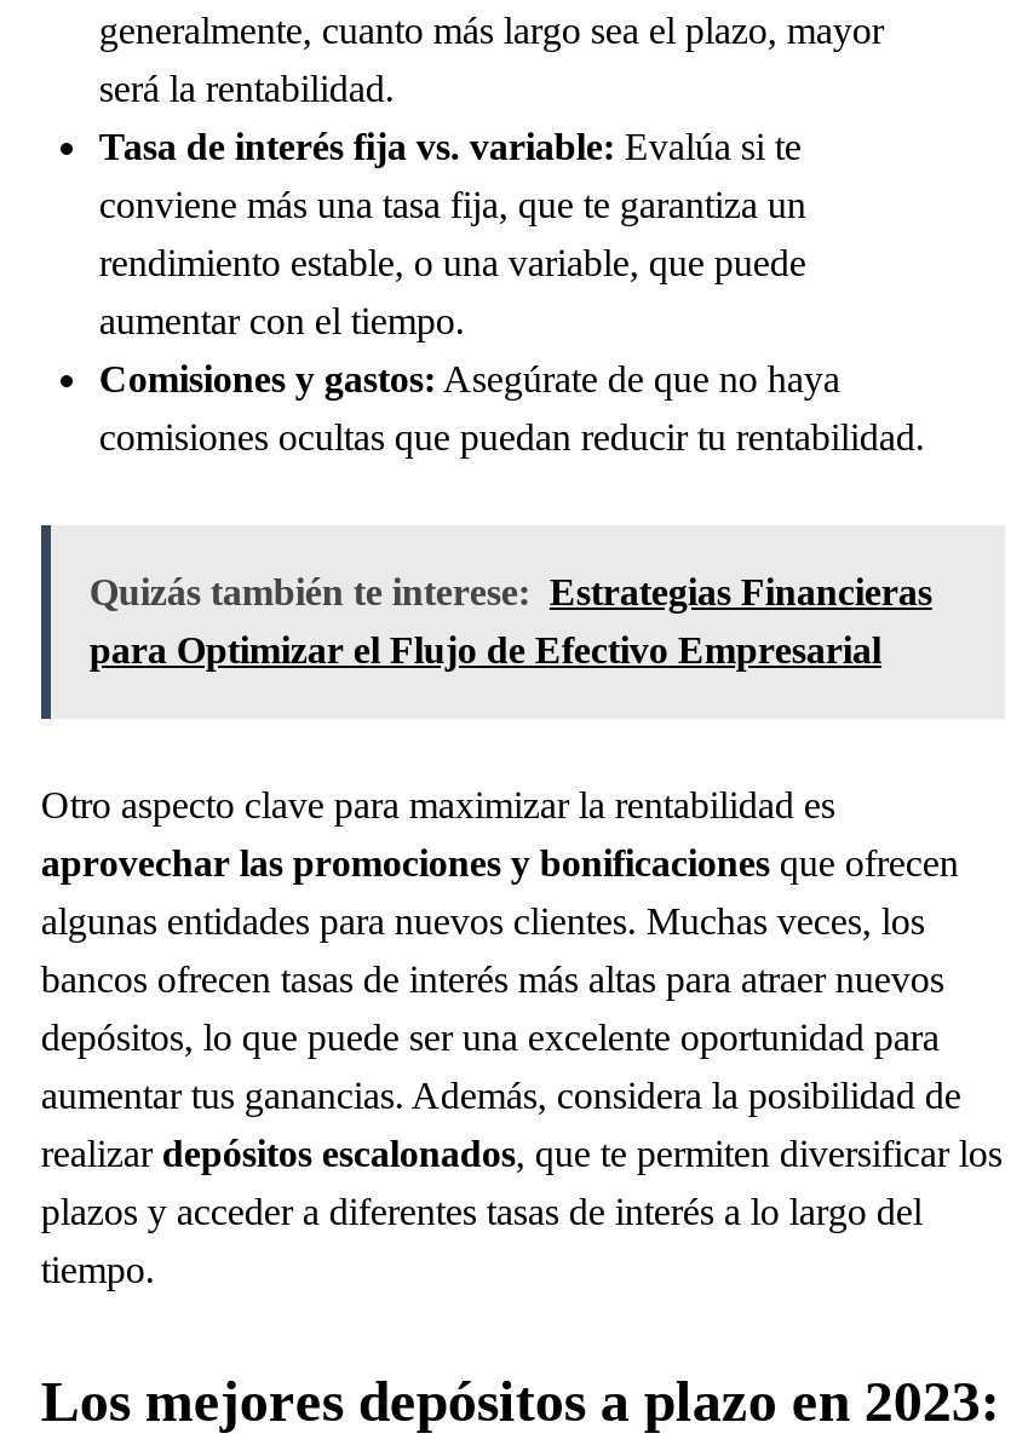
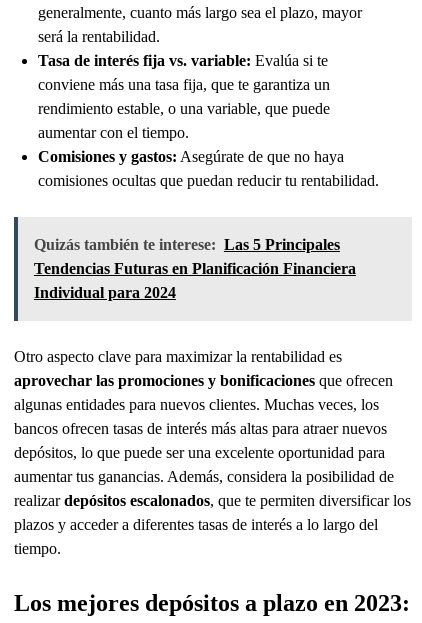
- Quizás también te interese: Estrategias Financieras
- para Optimizar el Flujo de Efectivo Empresarial
+ Quizás también te interese: Las 5 Principales
+ Tendencias Futuras en Planificación Financiera
+ Individual para 2024
